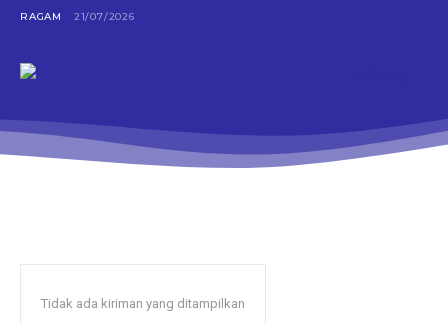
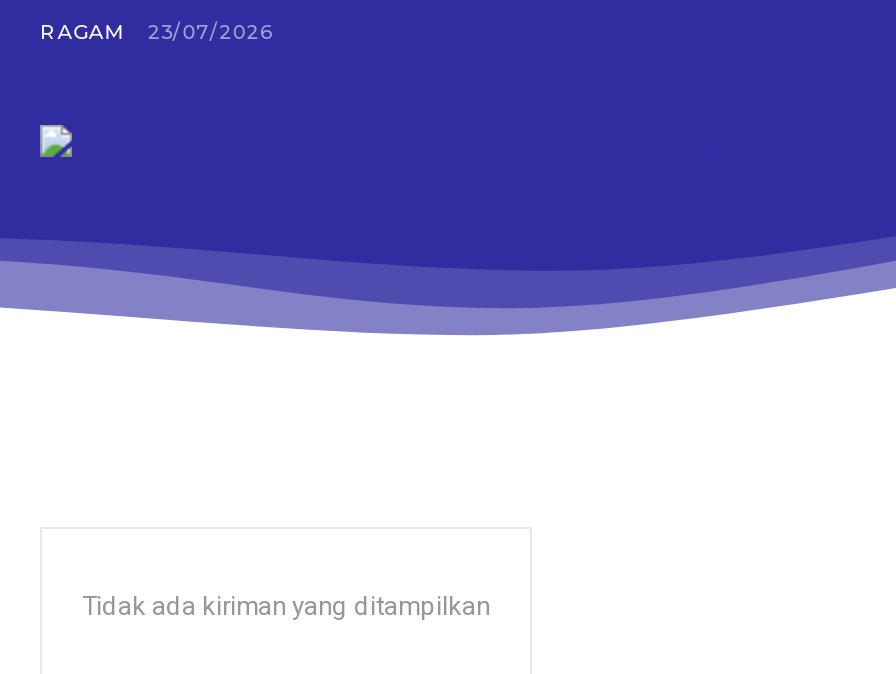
- RAGAM 21/07/2026
+ RAGAM 23/07/2026
